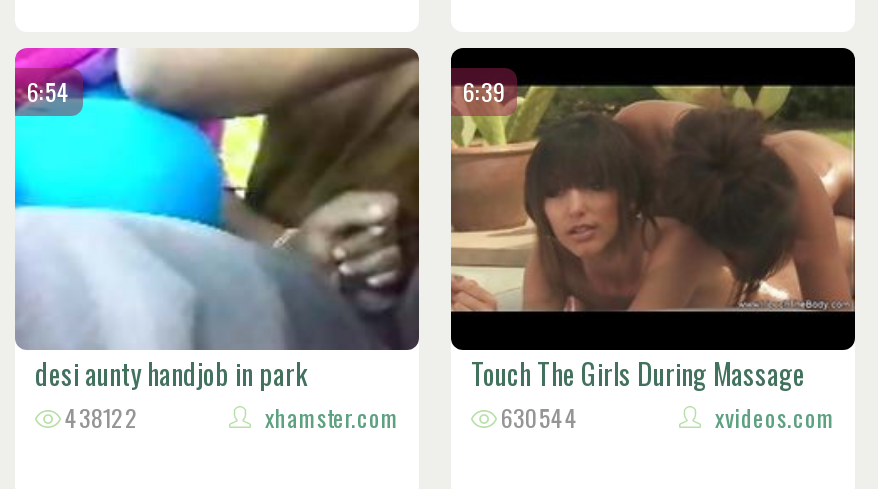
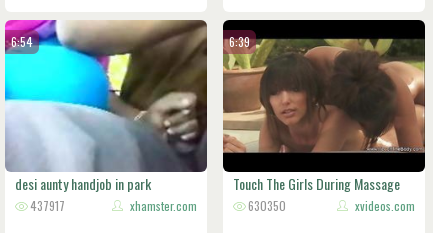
- 438122
+ 437917

- 630544
+ 630350
